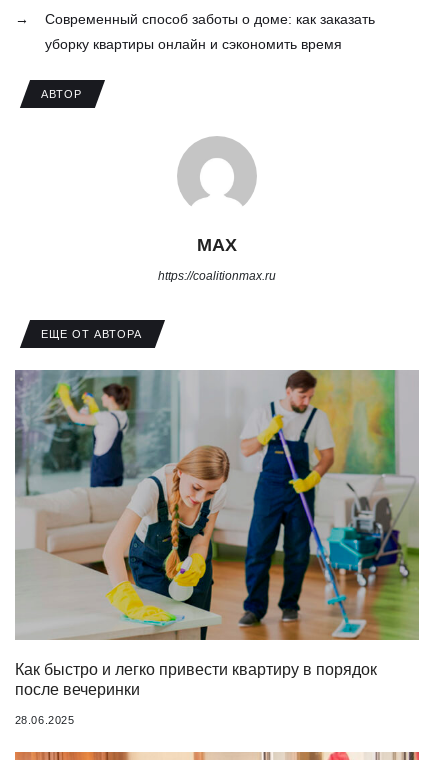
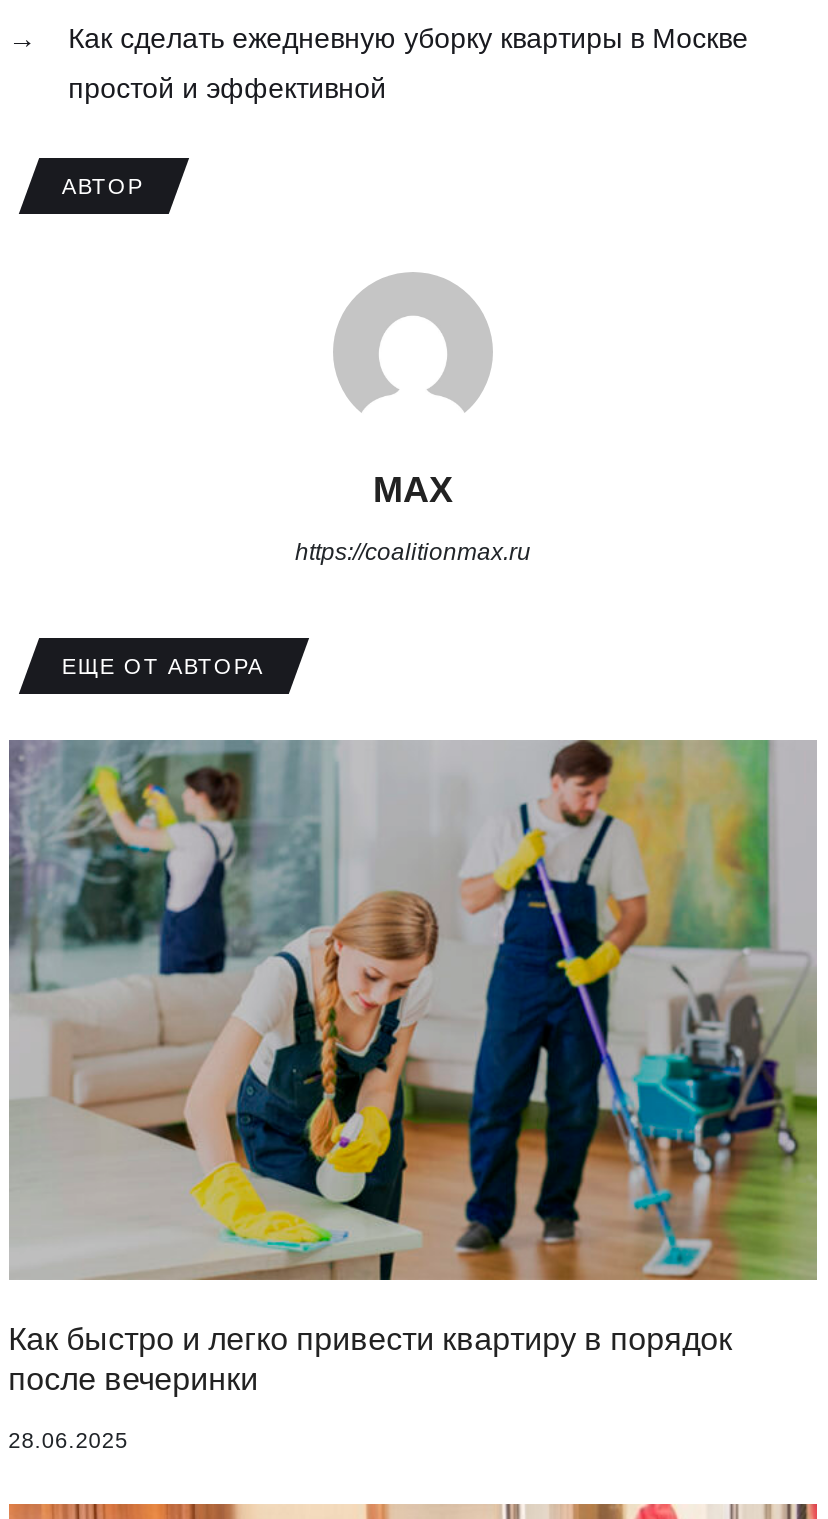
- Современный способ заботы о доме: как заказать
+ Как сделать ежедневную уборку квартиры в Москве

- уборку квартиры онлайн и сэкономить время
+ простой и эффективной
